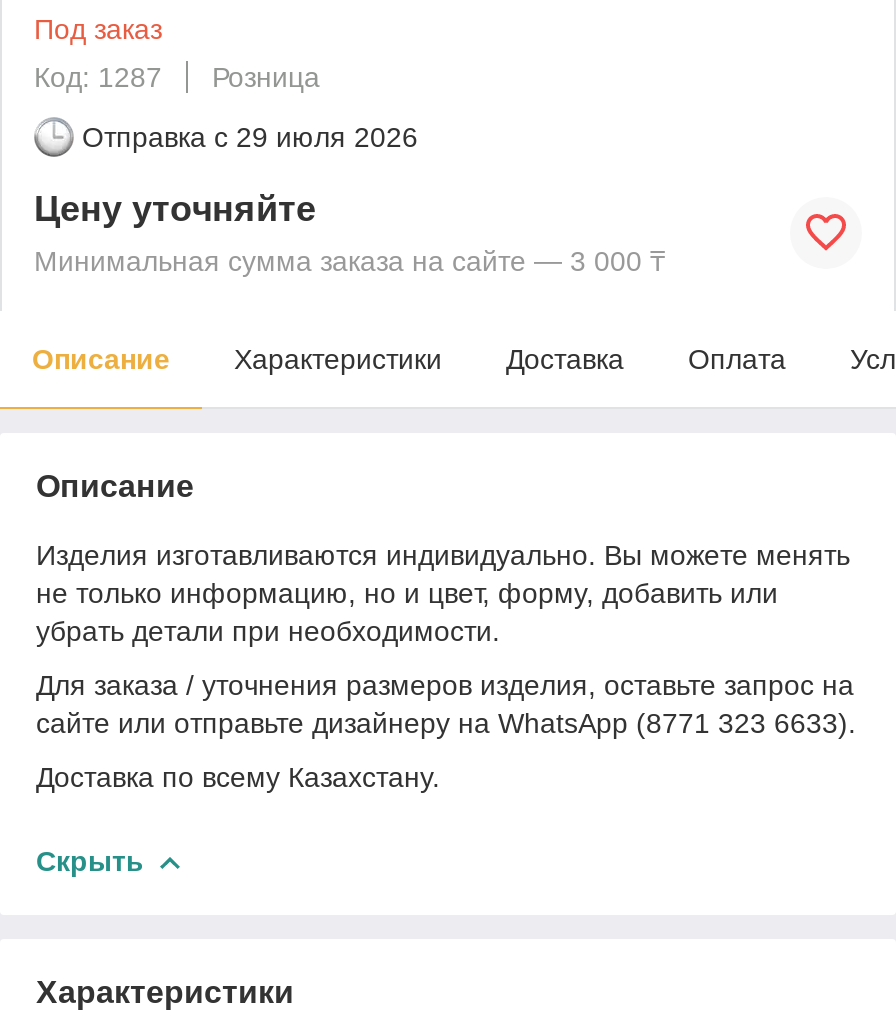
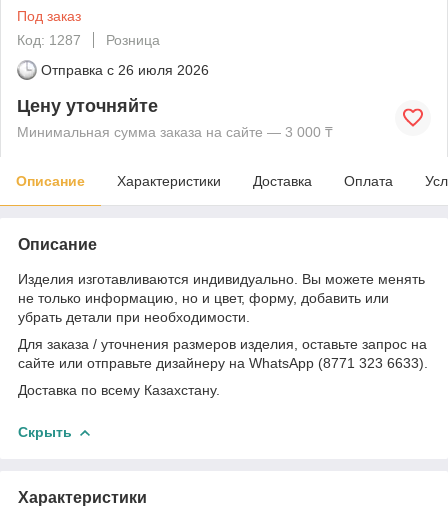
- Отправка с 29 июля 2026
+ Отправка с 26 июля 2026
